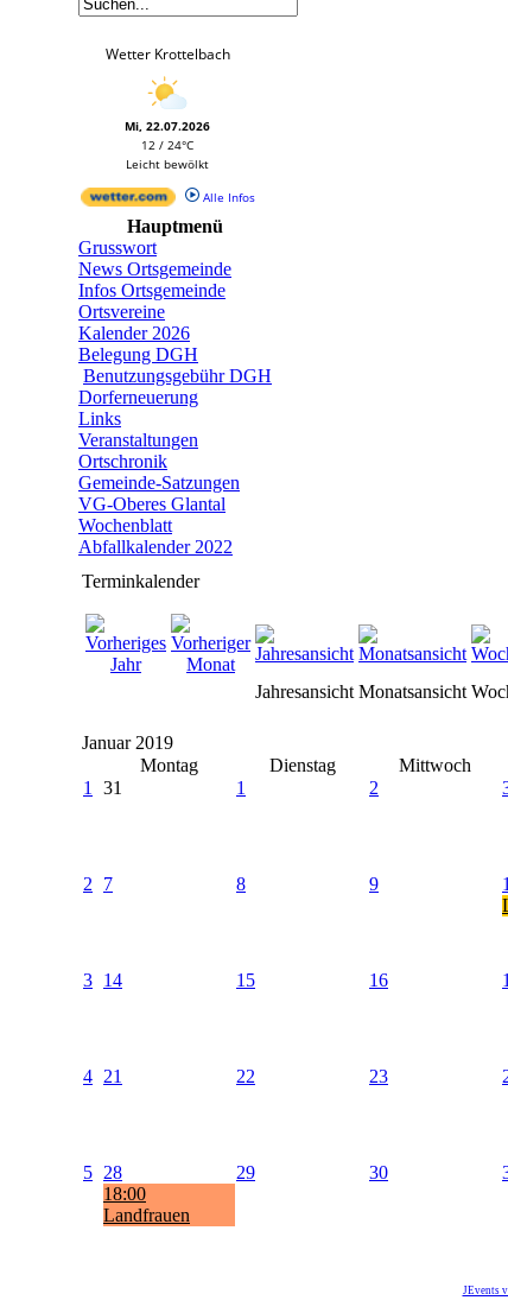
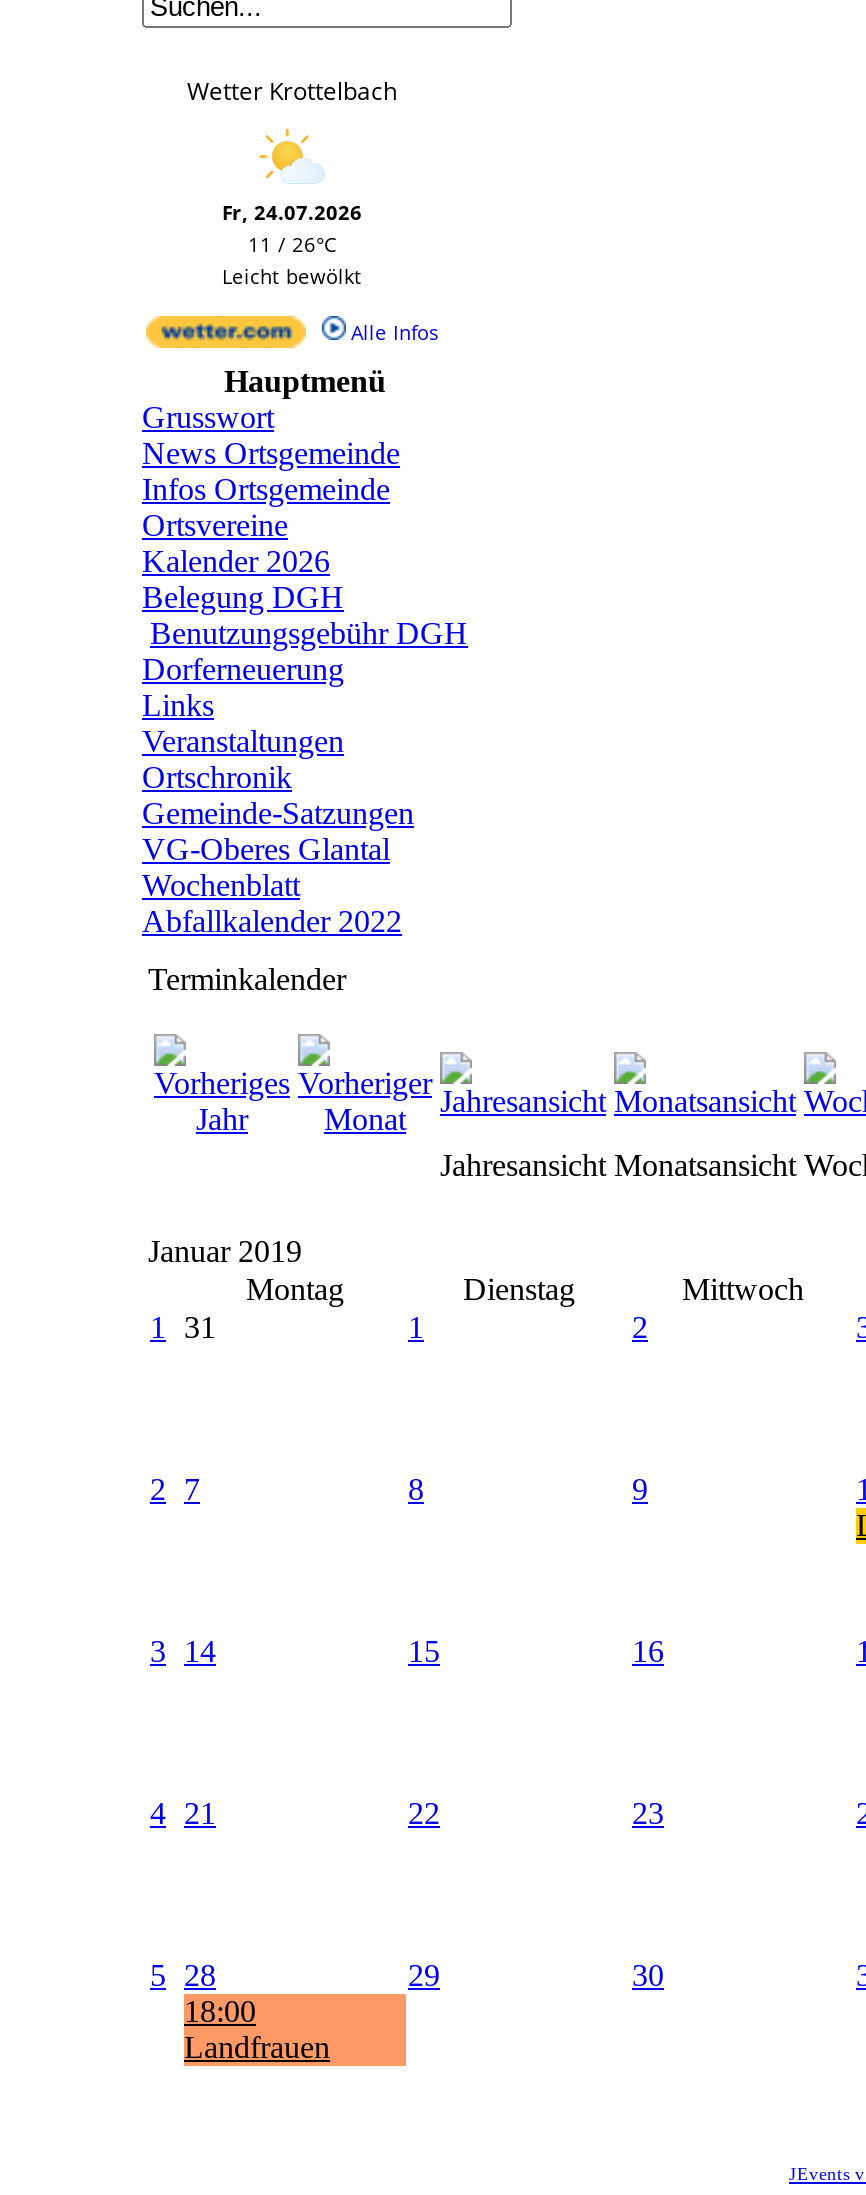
- Mi, 22.07.2026
- 12 / 24°C
+ Fr, 24.07.2026
+ 11 / 26°C
